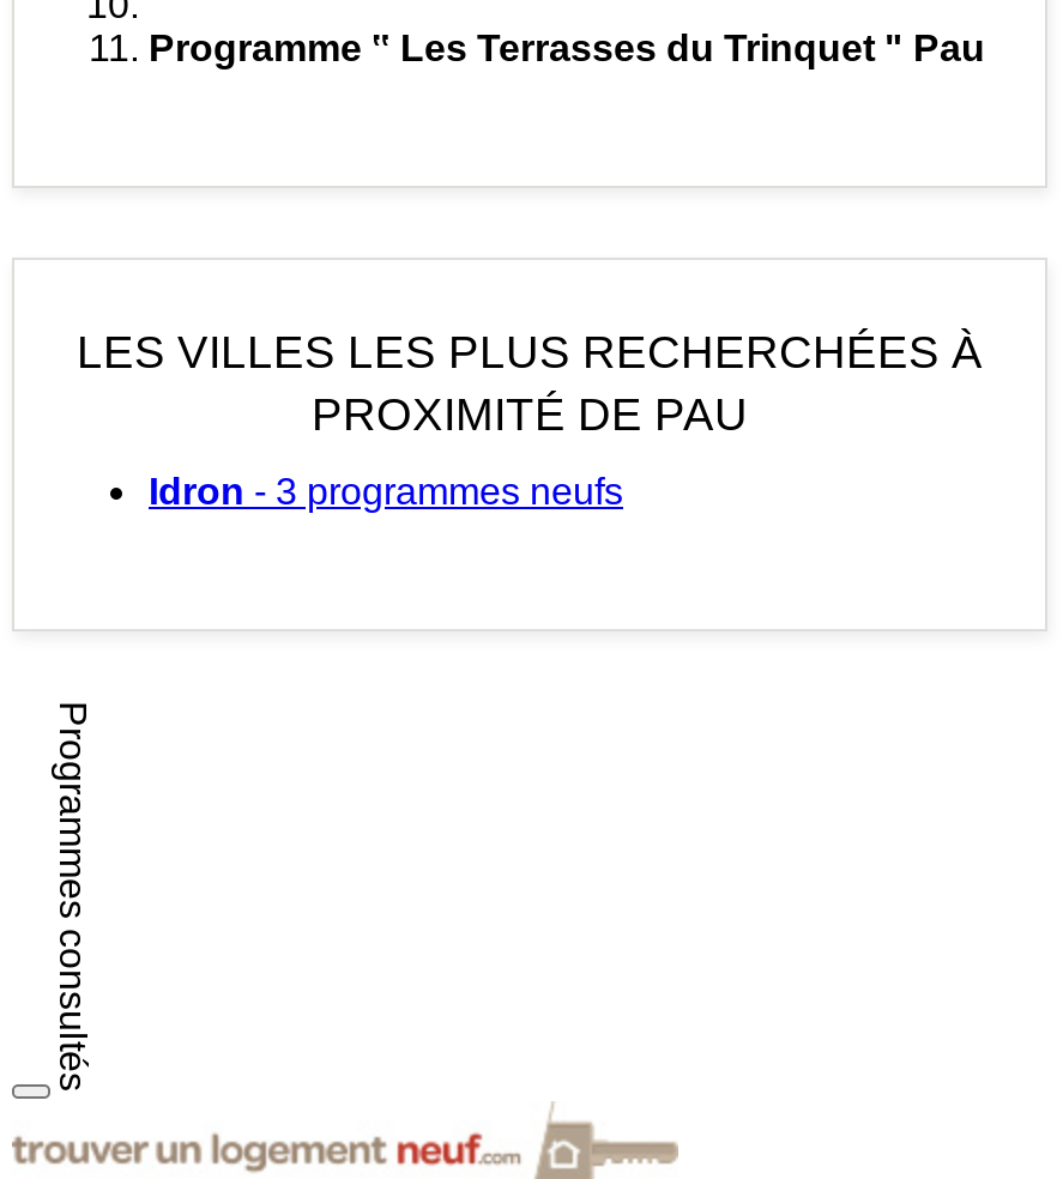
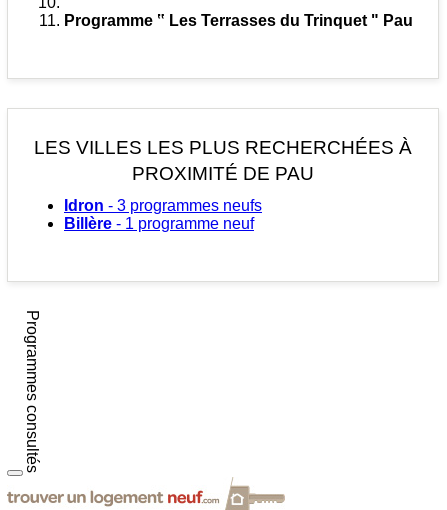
+ Billère - 1 programme neuf
